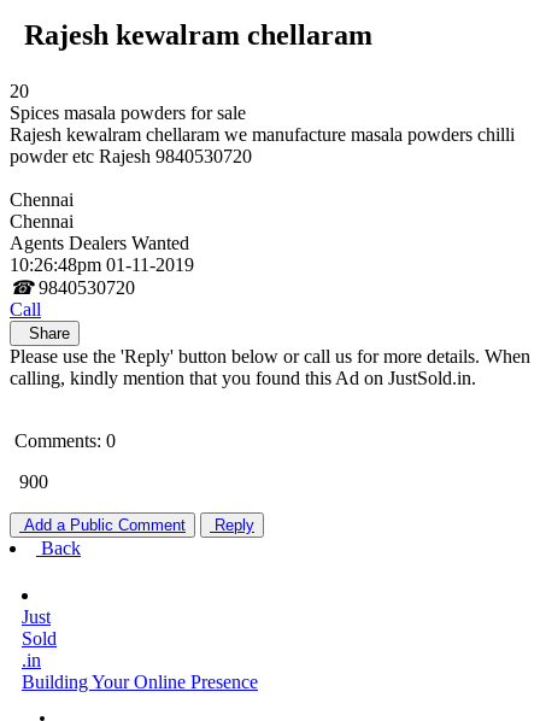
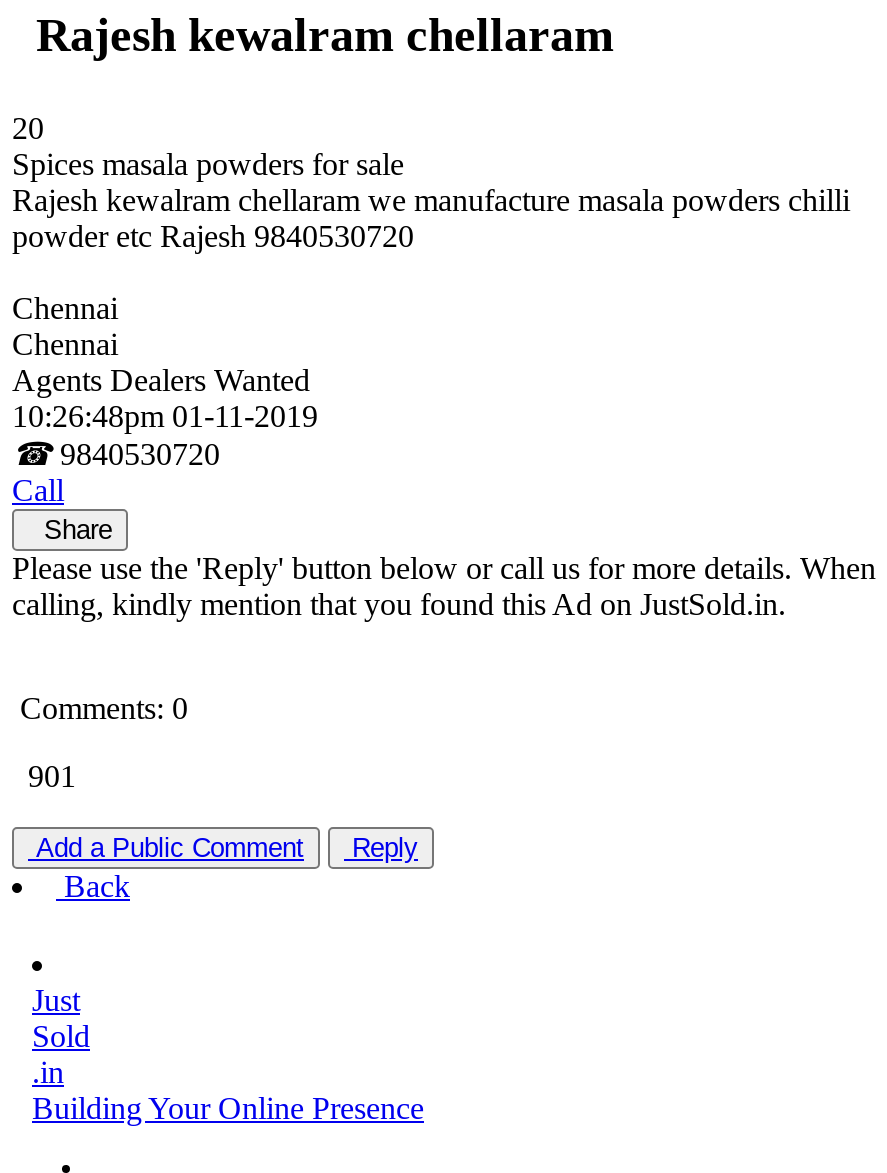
- 900
+ 901
